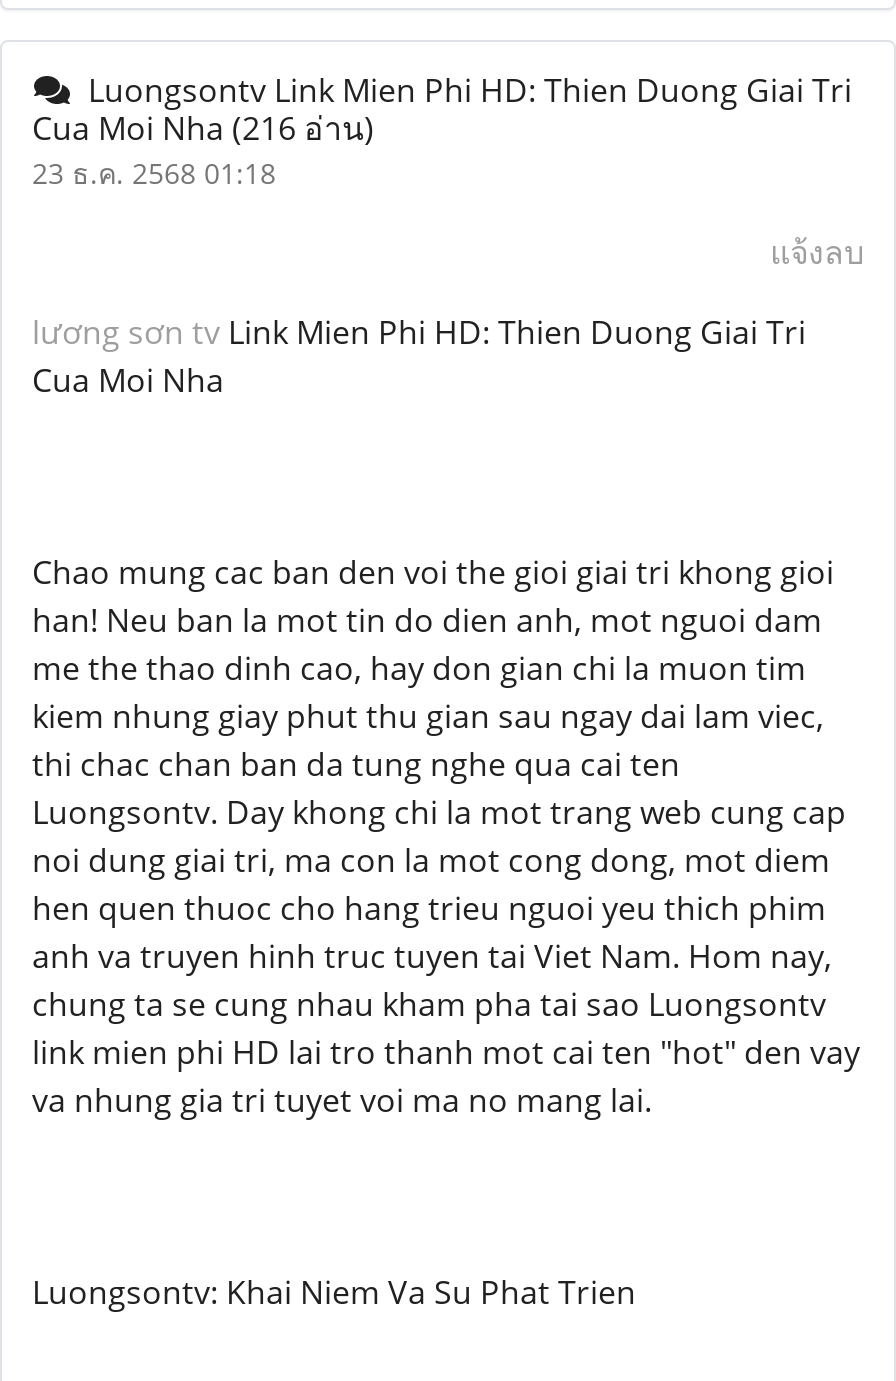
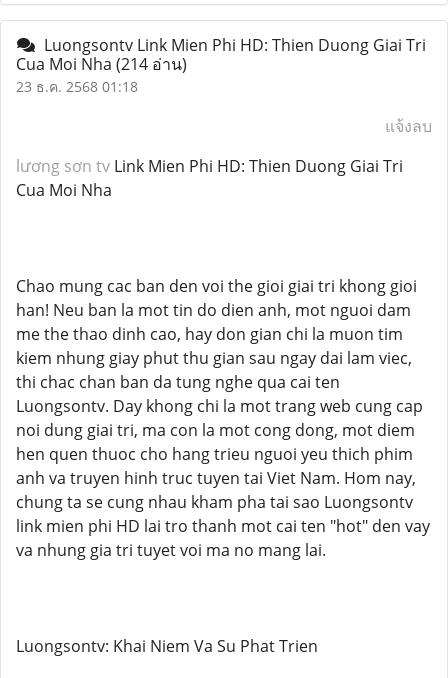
- Cua Moi Nha (216 อ่าน)
+ Cua Moi Nha (214 อ่าน)
